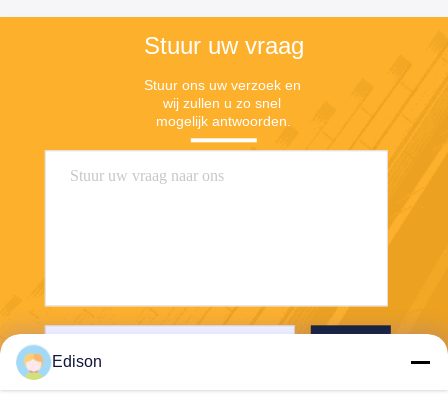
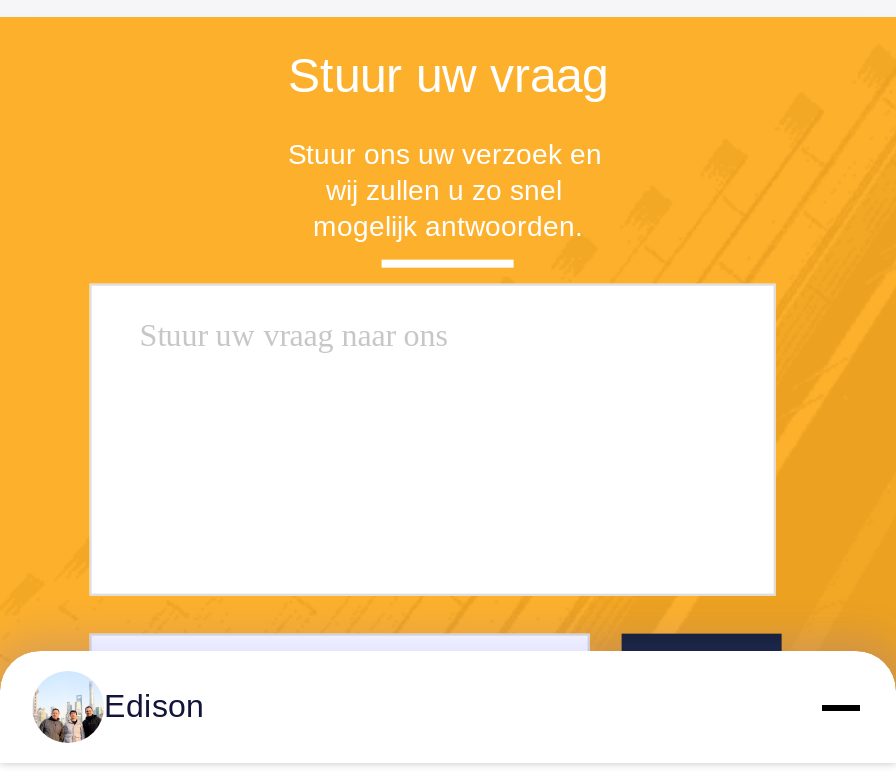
- [image]
+ [image]
